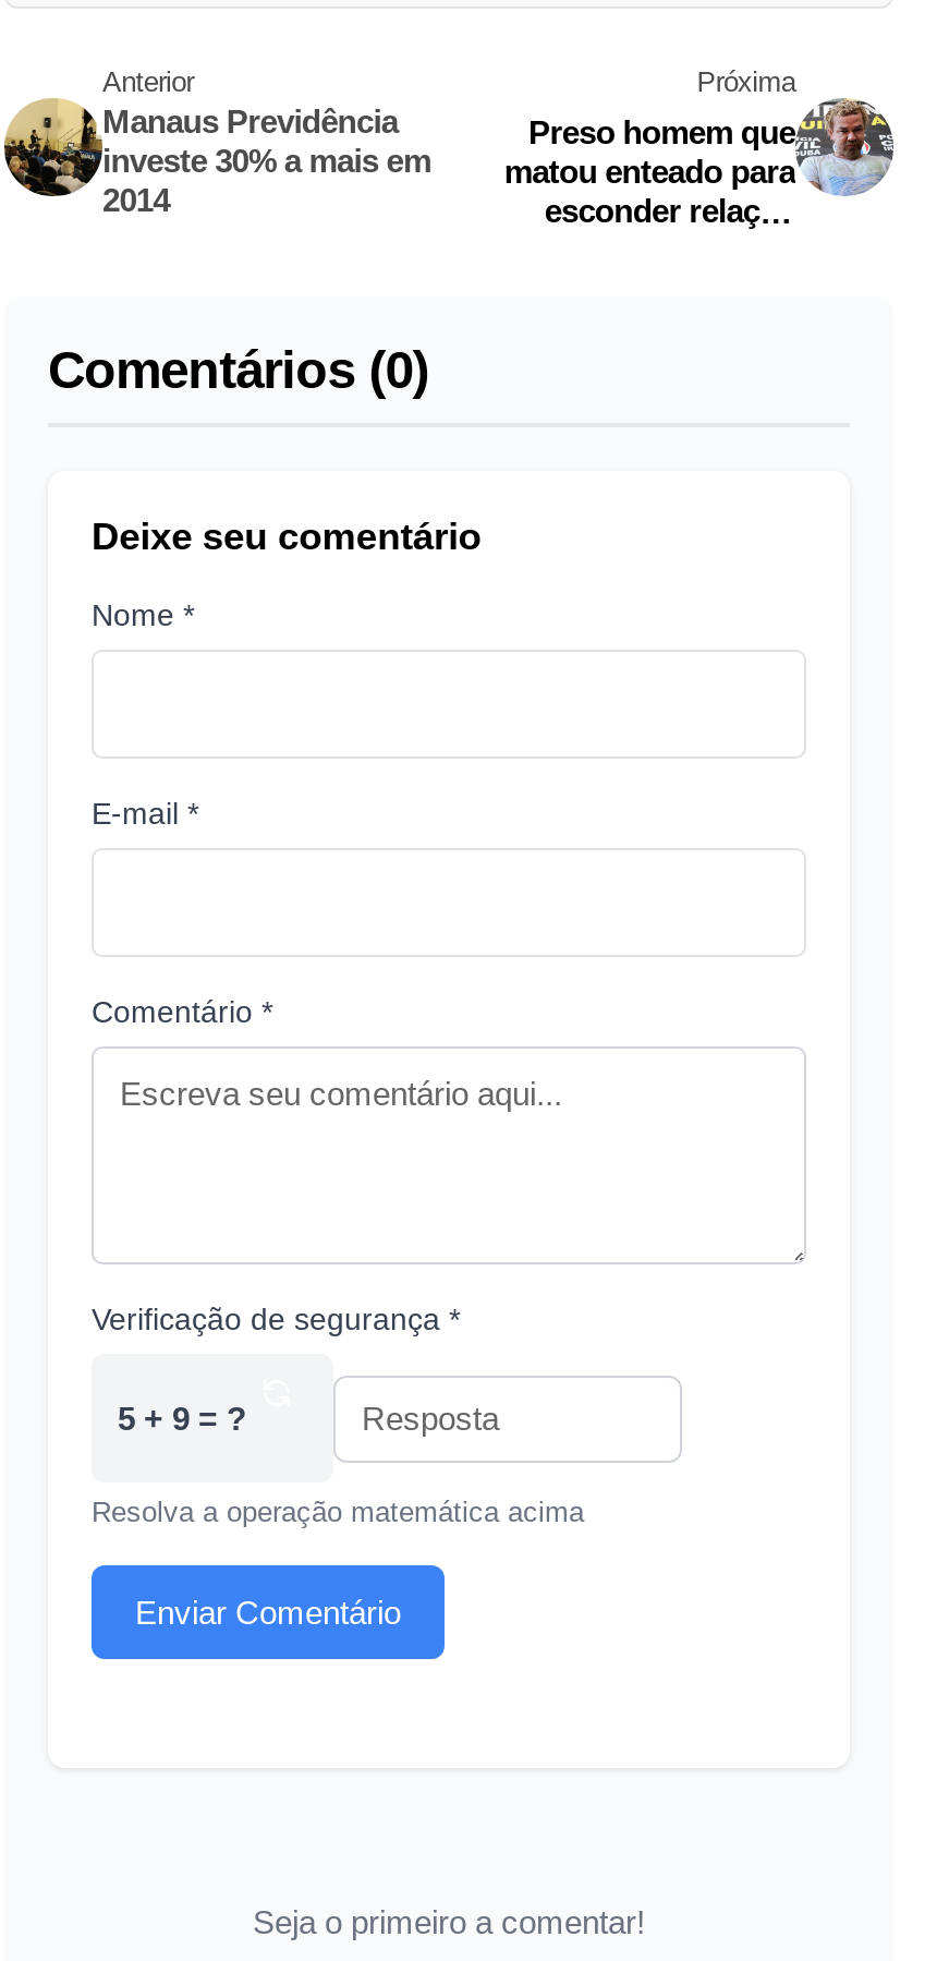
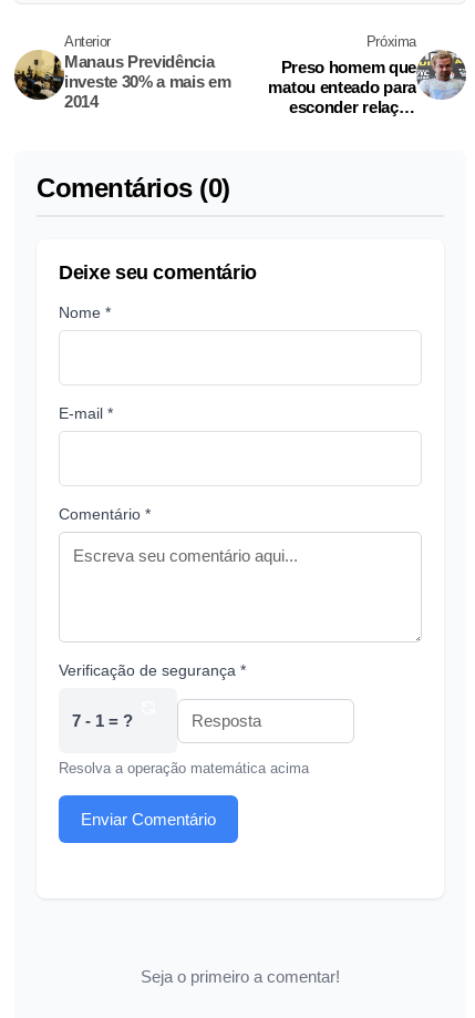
- 5 + 9 = ?
+ 7 - 1 = ?
